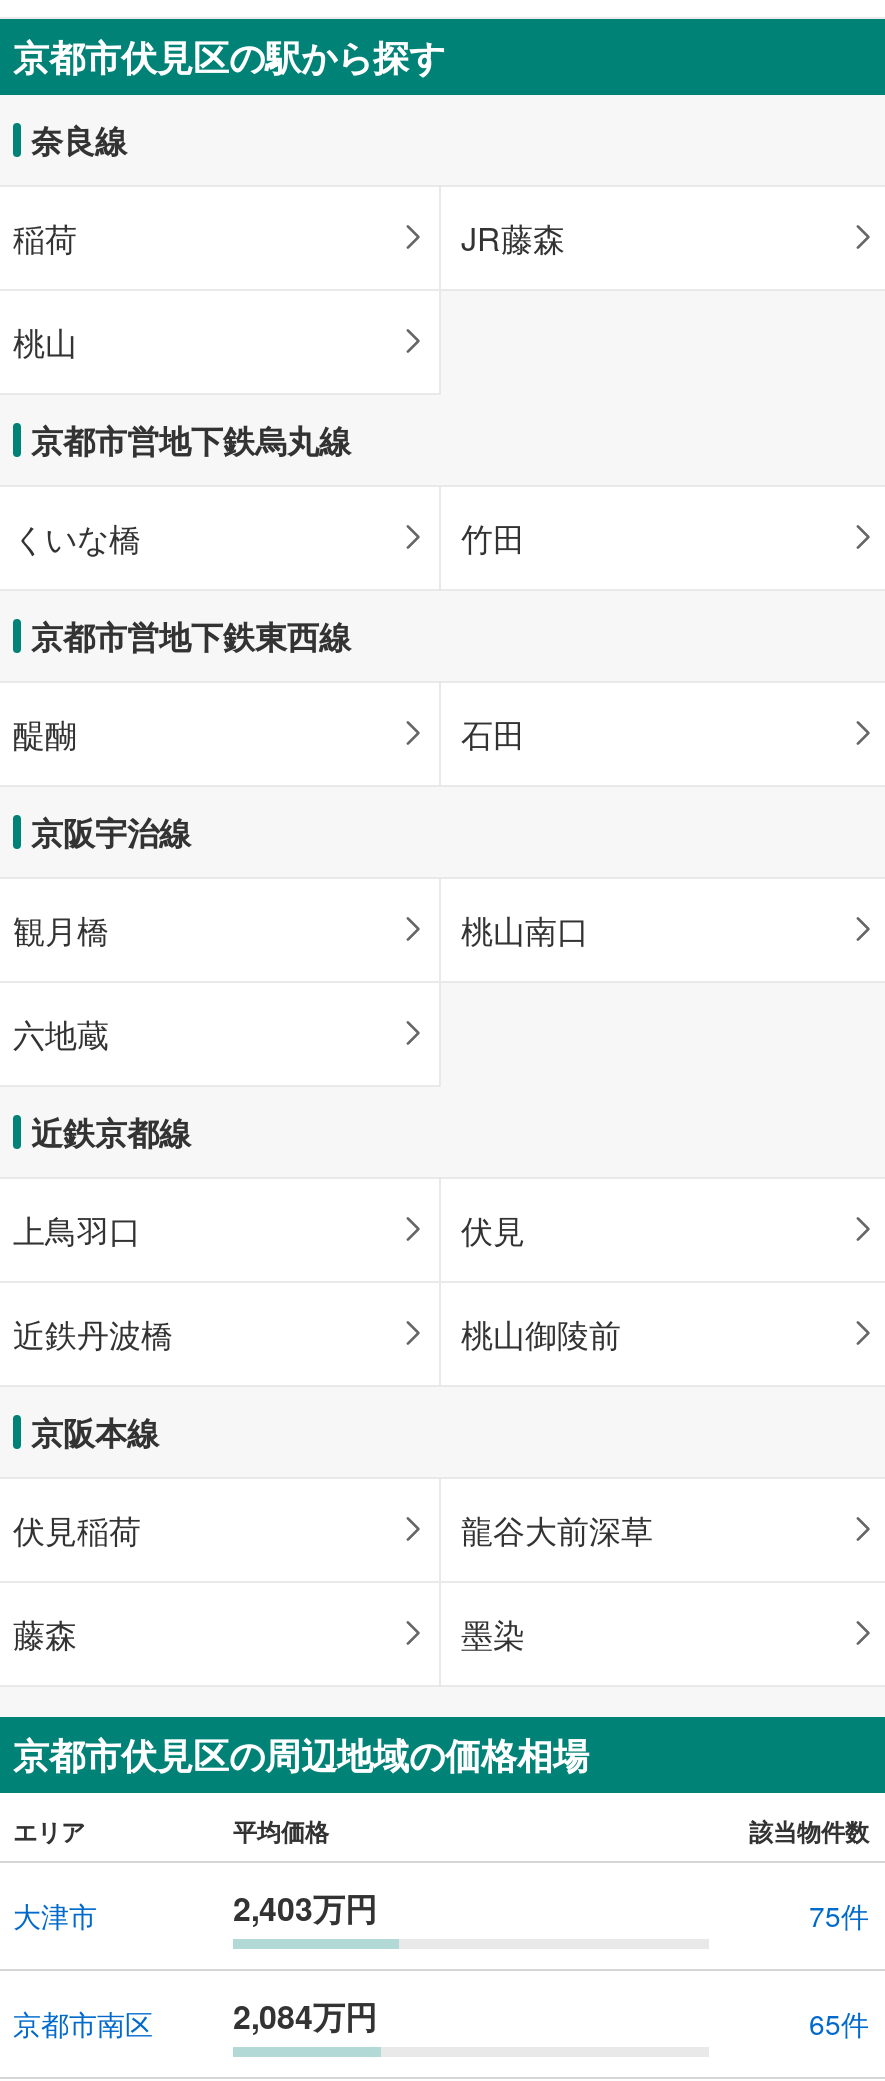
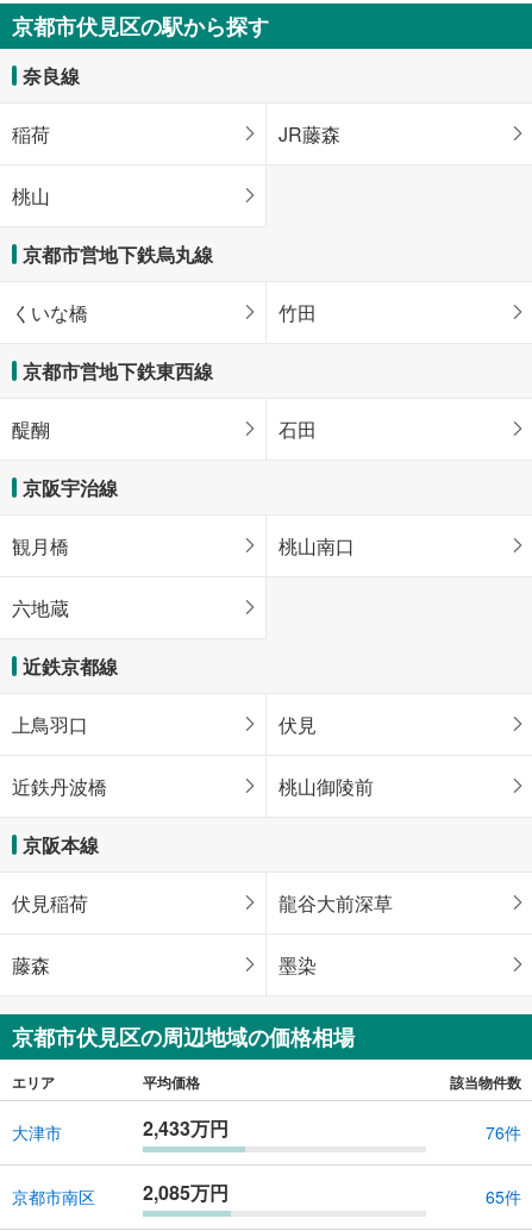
- 2,403万円
+ 2,433万円

- 75件
+ 76件

- 京都市南区 2,084万円
+ 京都市南区 2,085万円
